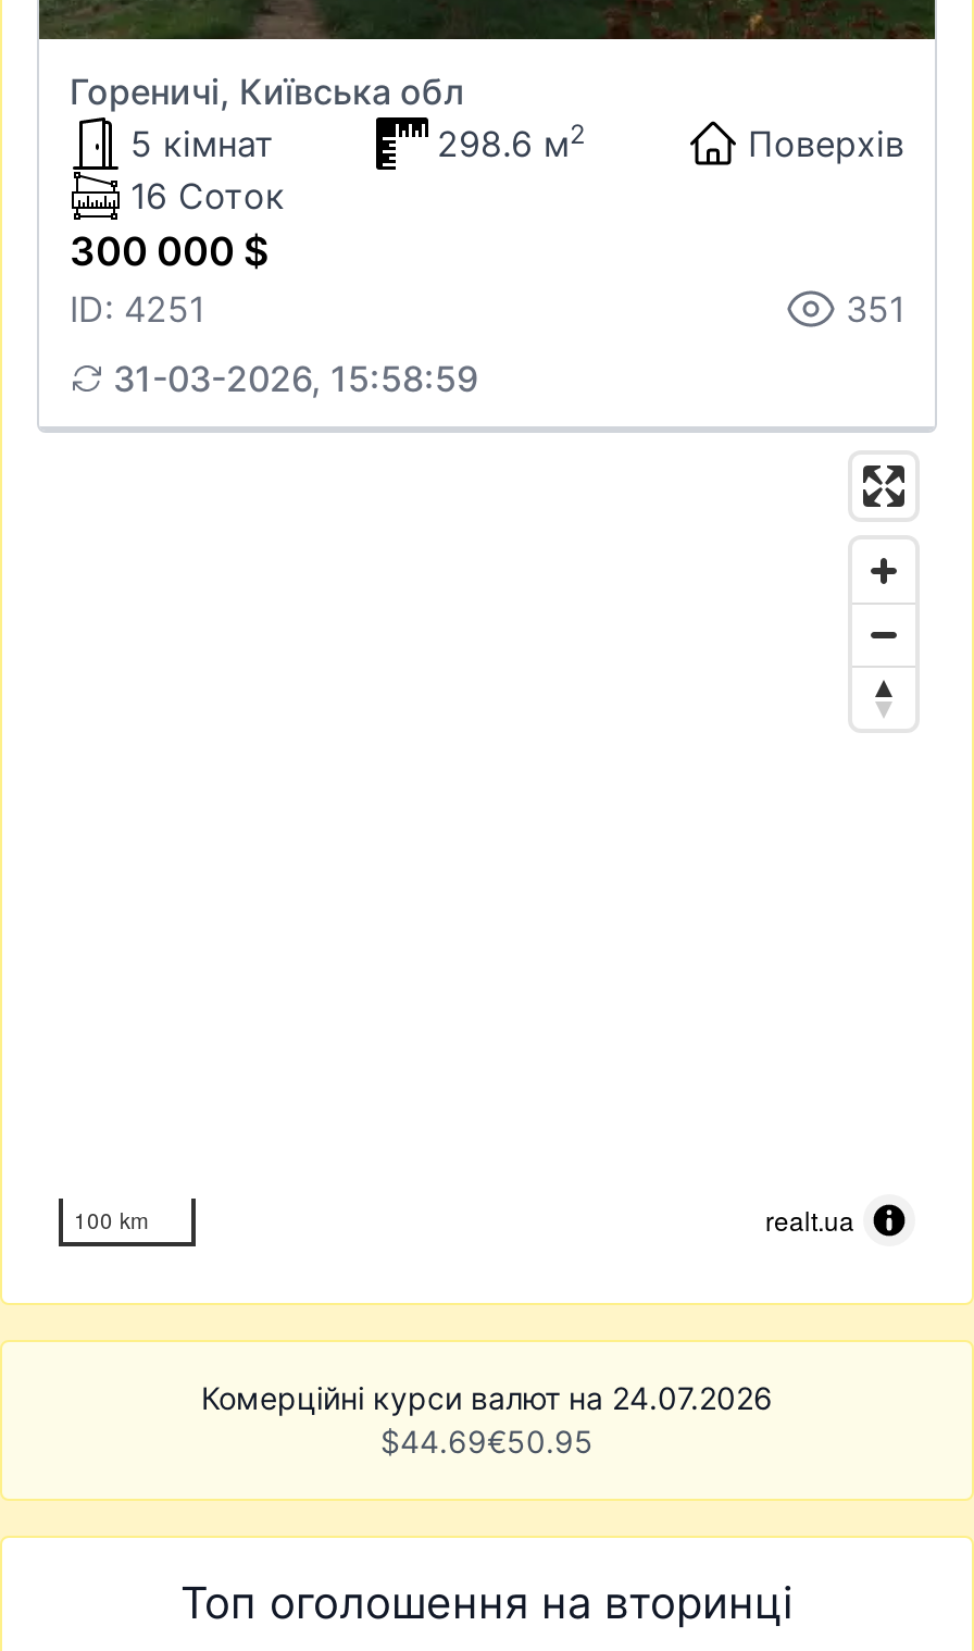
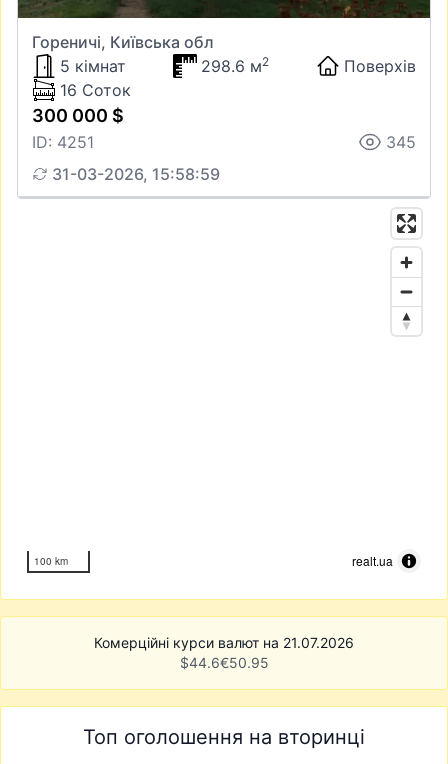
- 351
+ 345

- Комерційні курси валют на 24.07.2026
+ Комерційні курси валют на 21.07.2026

- $44.69€50.95
+ $44.6€50.95
